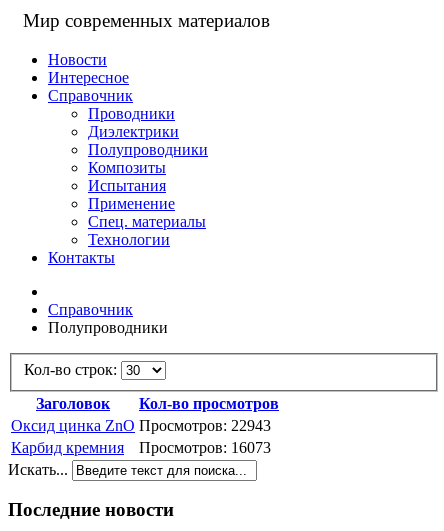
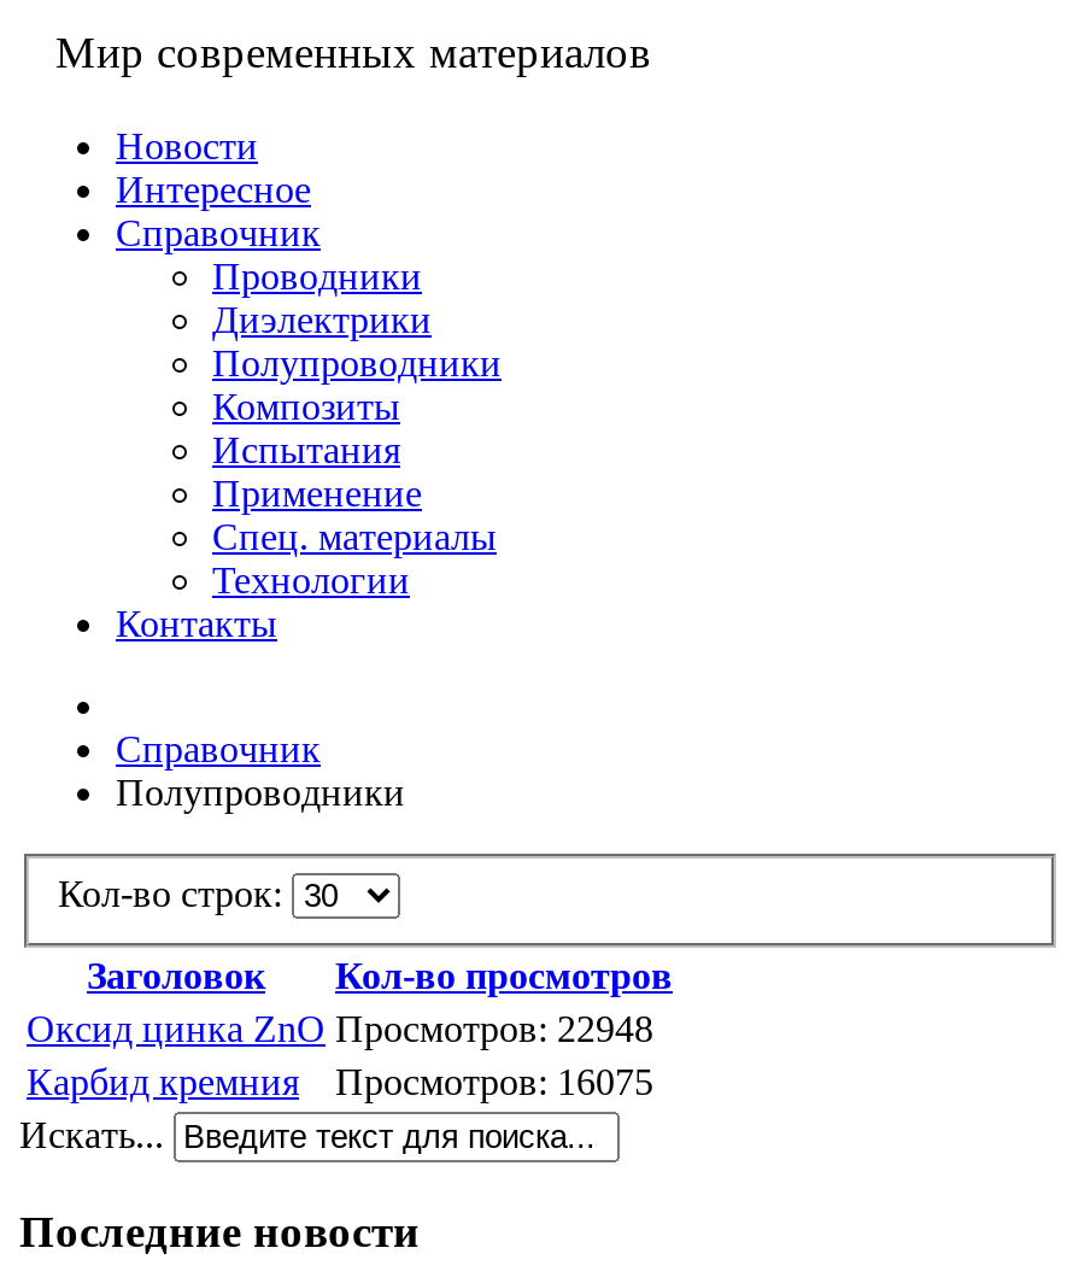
- Оксид цинка ZnO Просмотров: 22943
+ Оксид цинка ZnO Просмотров: 22948

- Карбид кремния Просмотров: 16073
+ Карбид кремния Просмотров: 16075
